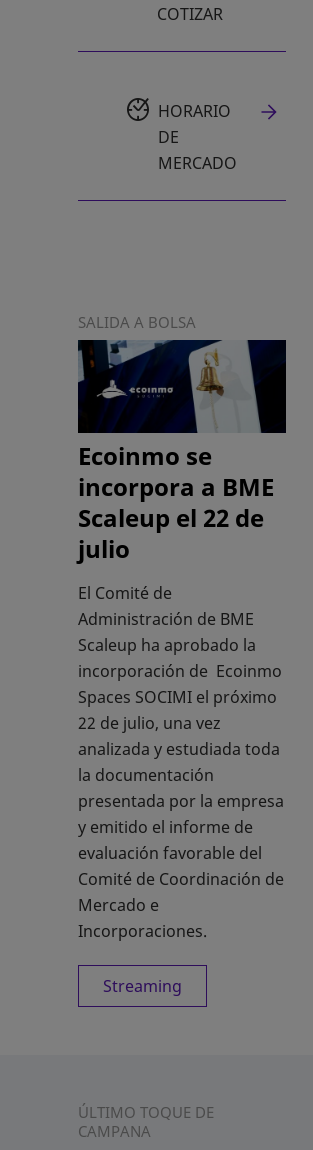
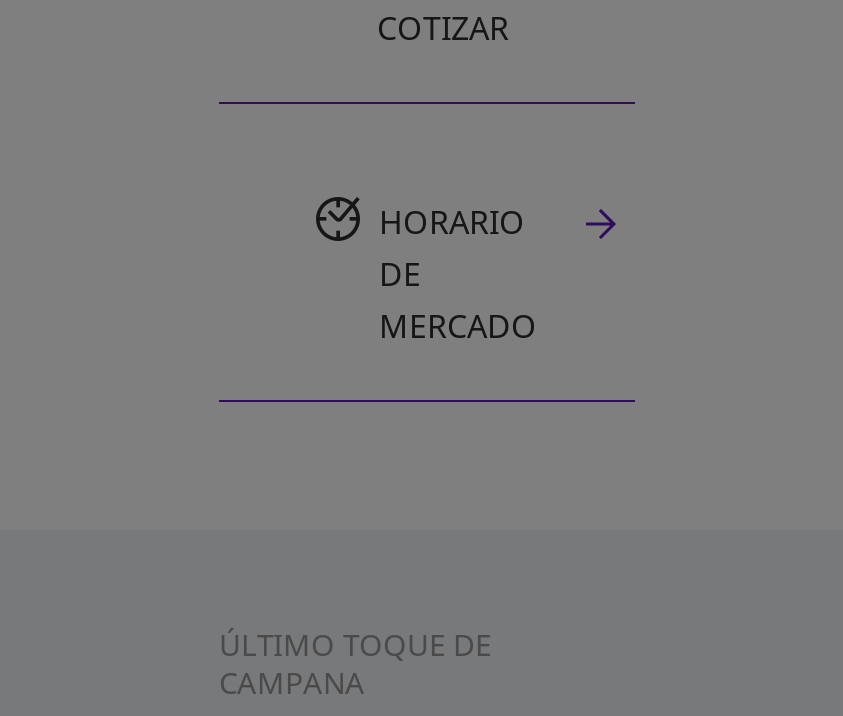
- SALIDA A BOLSA

- [image]
- Ecoinmo se
- incorpora a BME
- Scaleup el 22 de
- julio
- El Comité de
- Administración de BME
- Scaleup ha aprobado la
- incorporación de Ecoinmo
- Spaces SOCIMI el próximo
- 22 de julio, una vez
- analizada y estudiada toda
- la documentación
- presentada por la empresa
- y emitido el informe de
- evaluación favorable del
- Comité de Coordinación de
- Mercado e
- Incorporaciones.
- Streaming

- [image]
